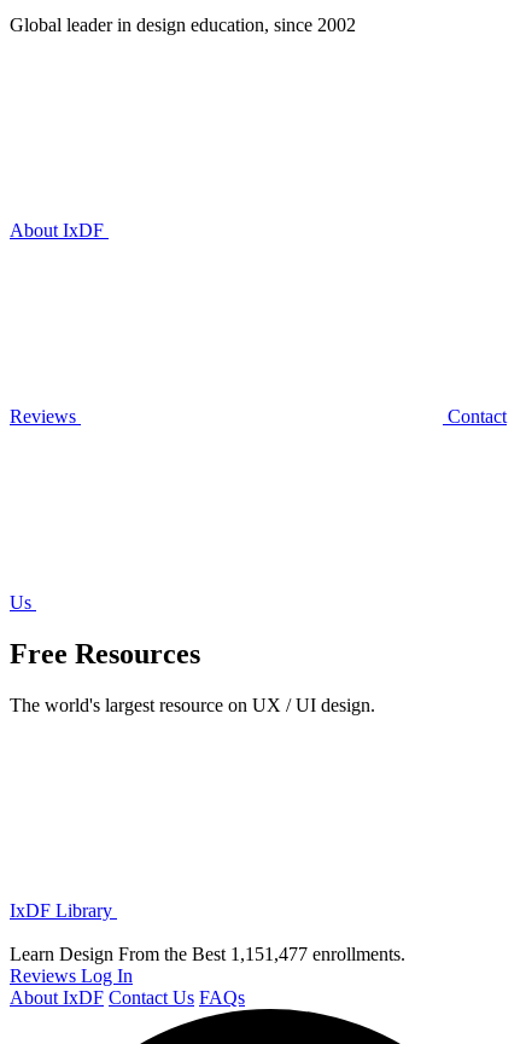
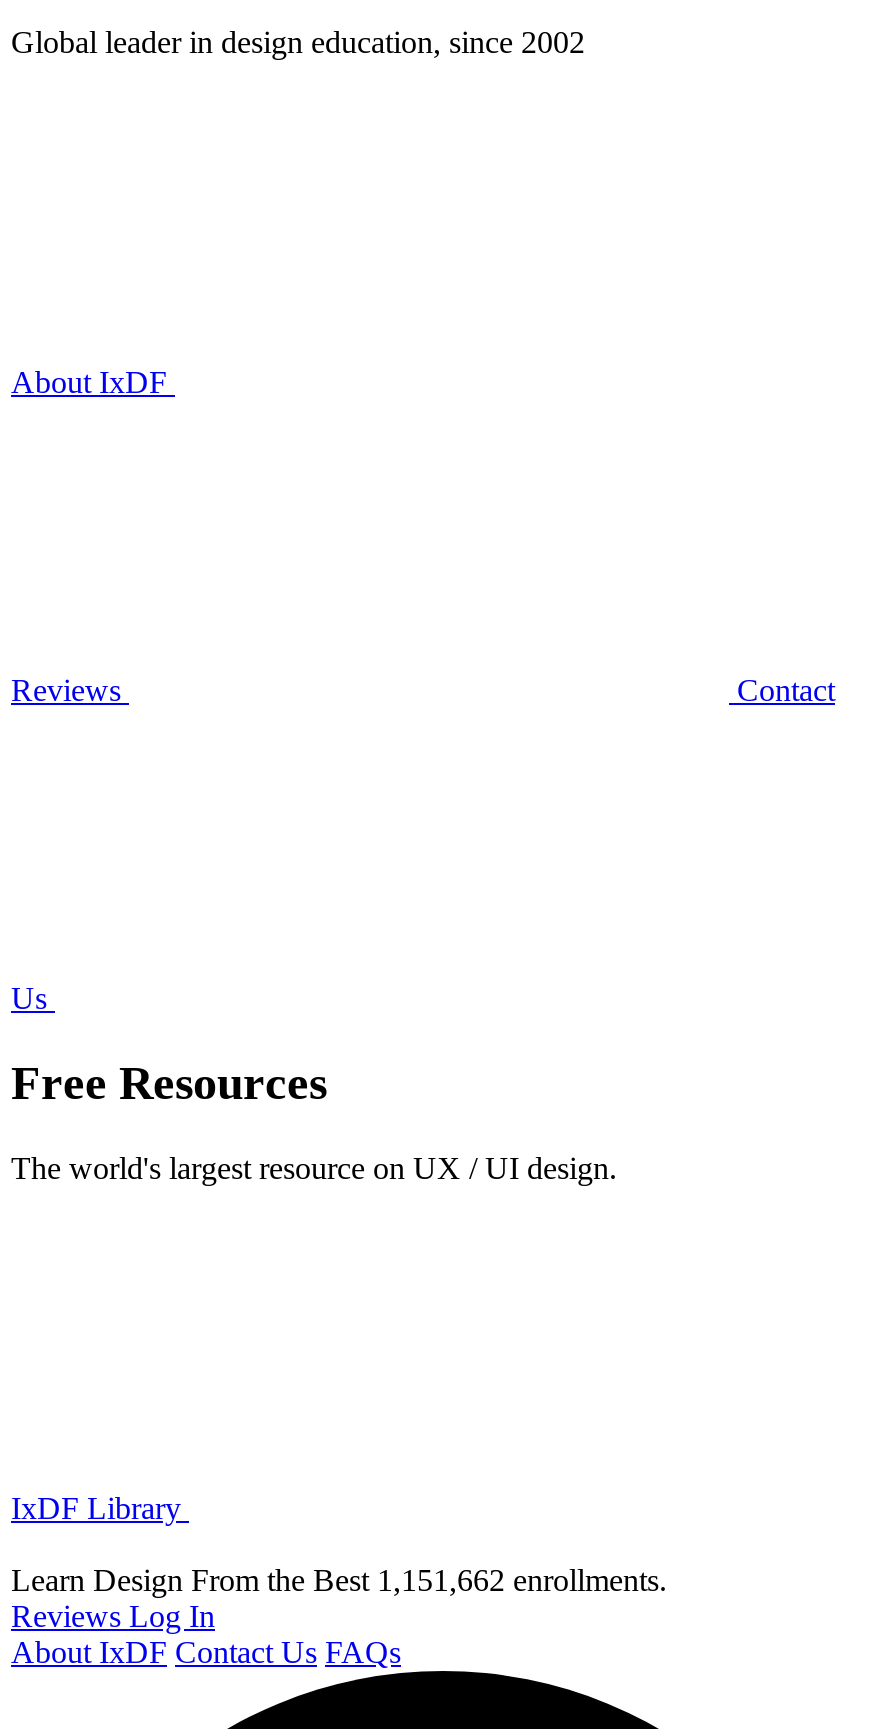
- Learn Design From the Best 1,151,477 enrollments.
+ Learn Design From the Best 1,151,662 enrollments.
